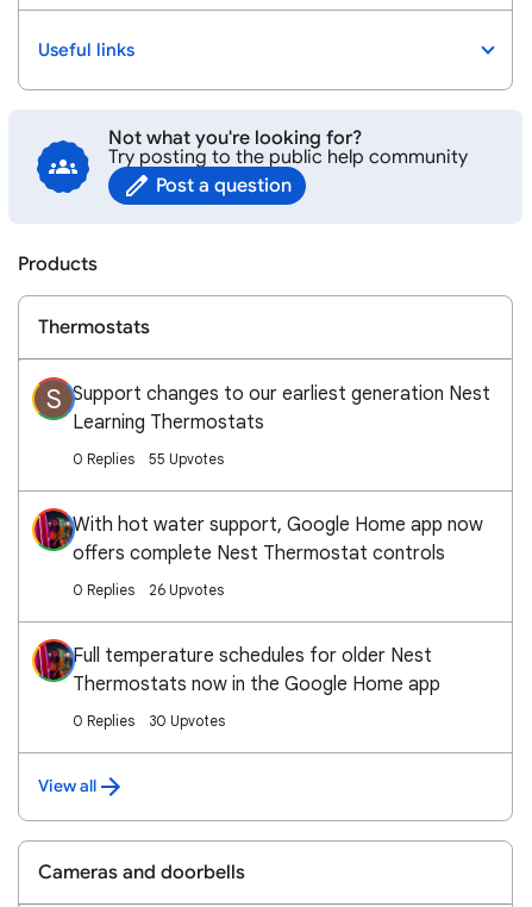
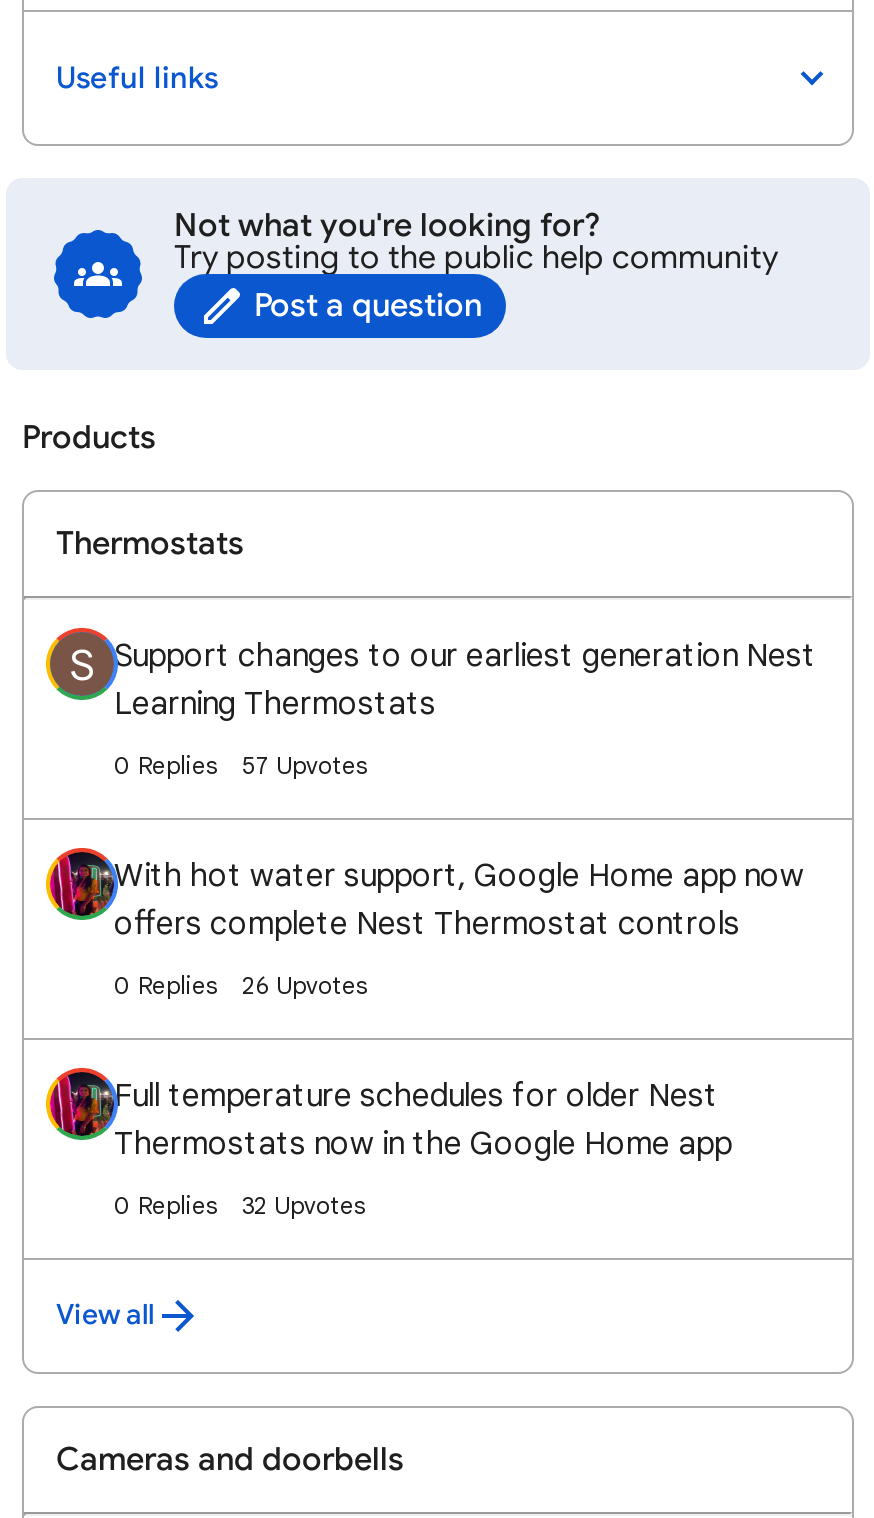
- 55 Upvotes
+ 57 Upvotes

- 30 Upvotes
+ 32 Upvotes
